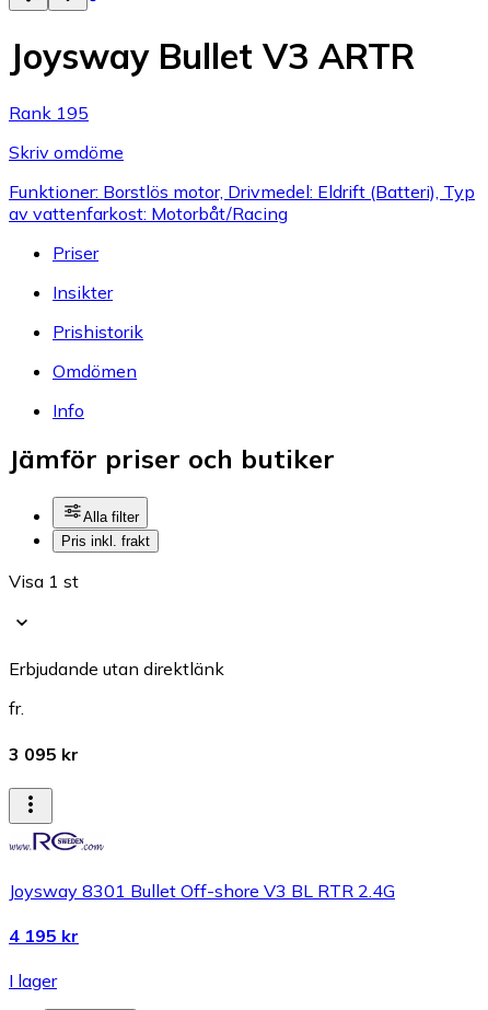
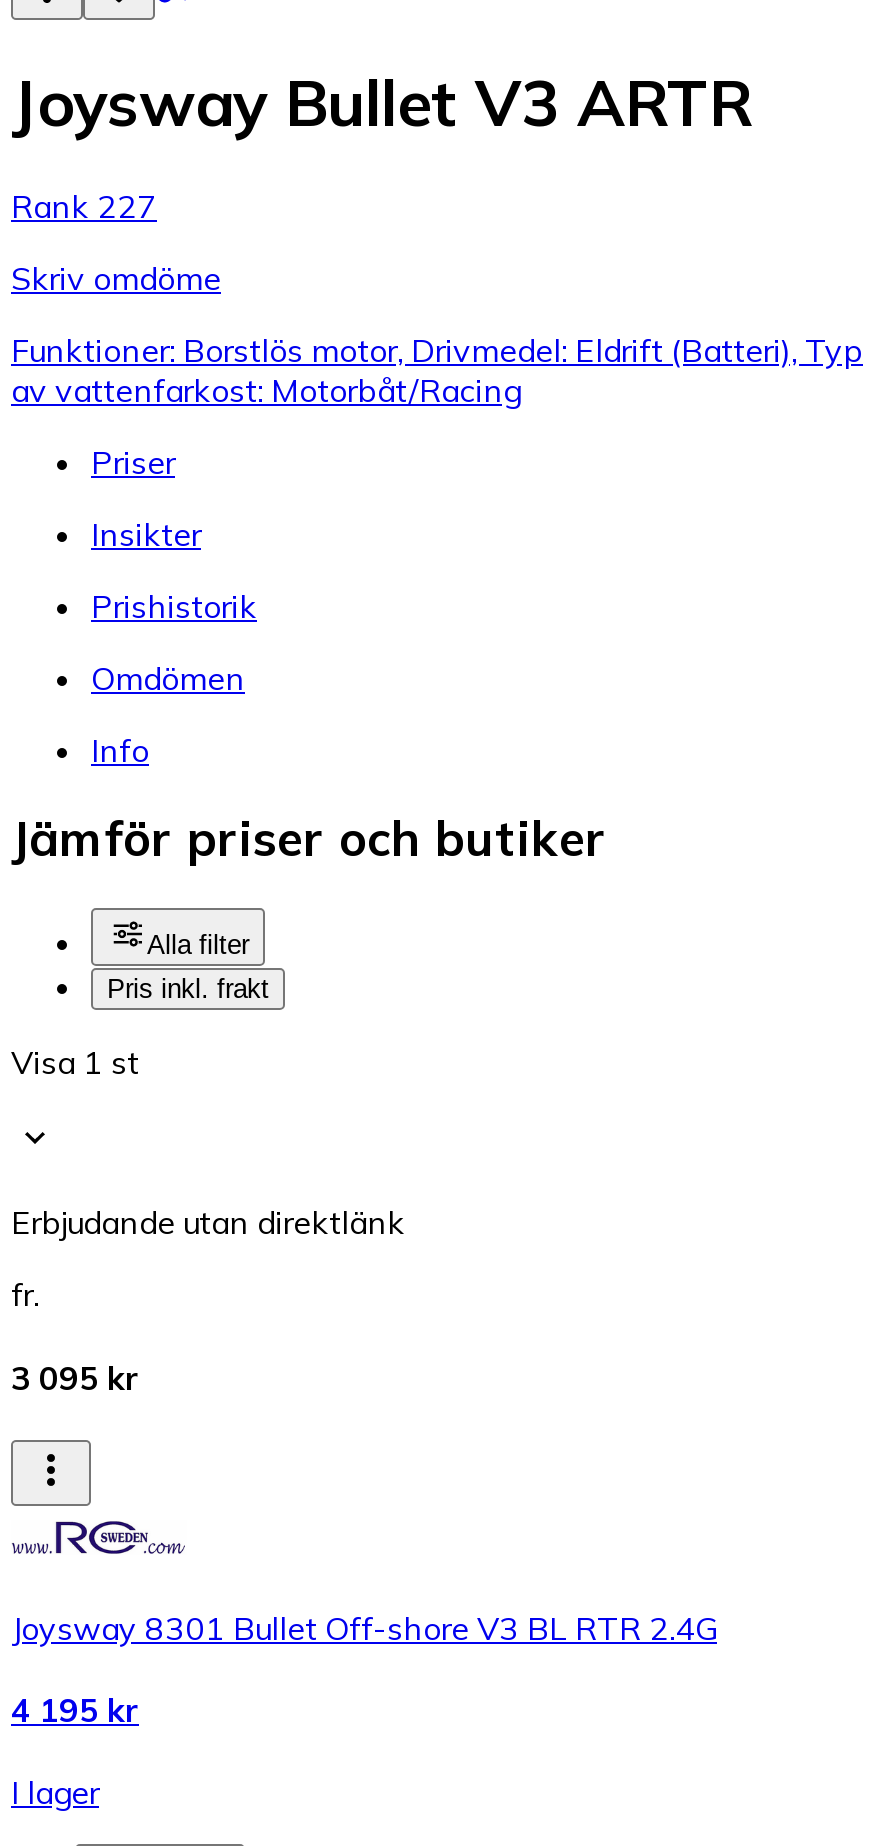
- Rank 195
+ Rank 227
